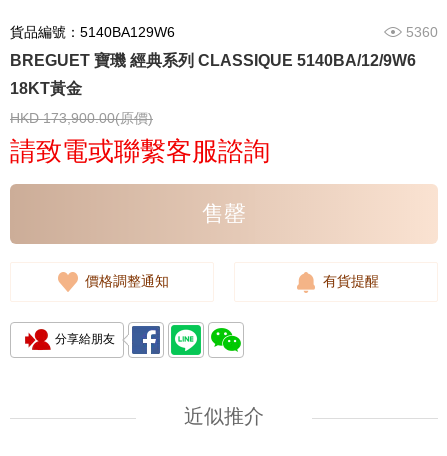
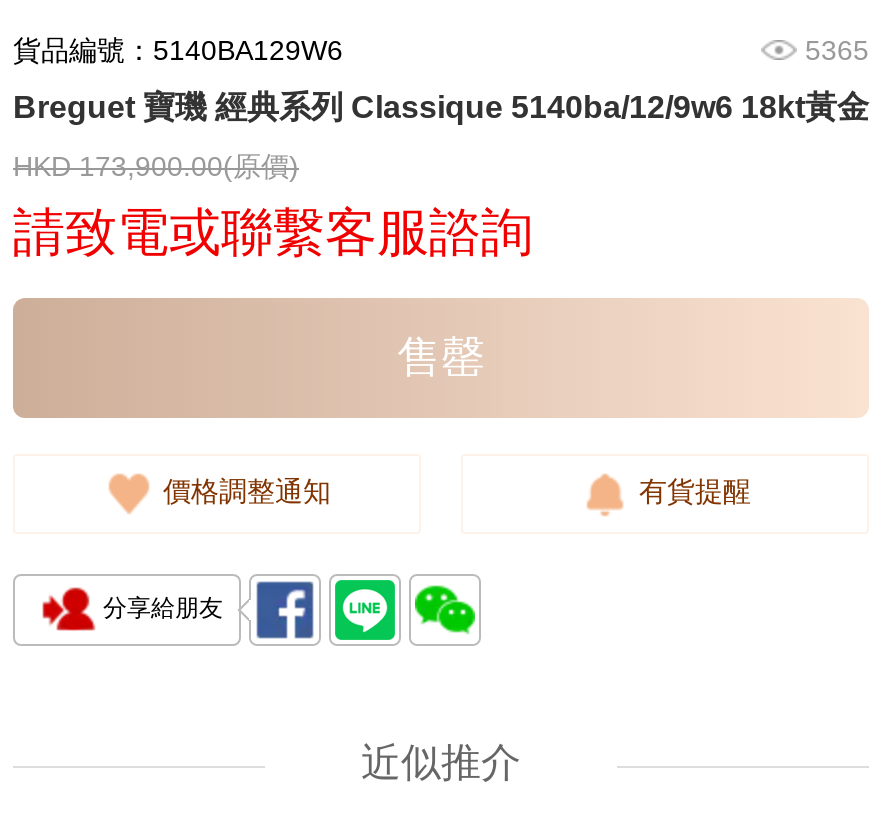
- 5360
- BREGUET 寶璣 經典系列 CLASSIQUE 5140BA/12/9W6
- 18KT黃金
+ 5365
+ Breguet 寶璣 經典系列 Classique 5140ba/12/9w6 18kt黃金
